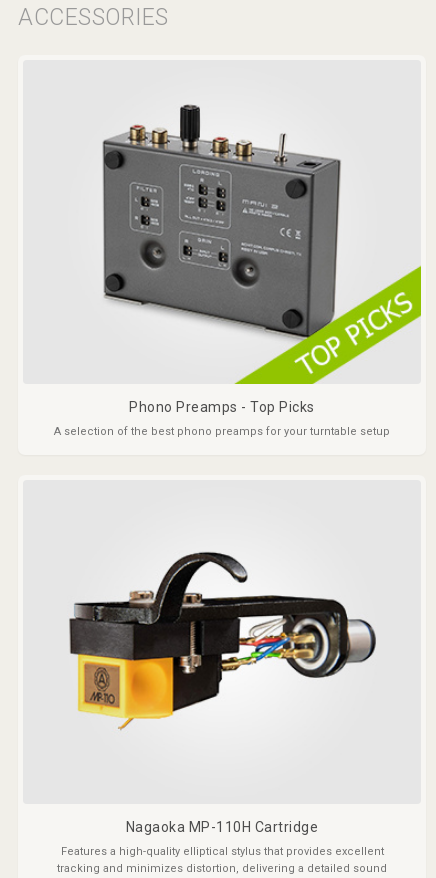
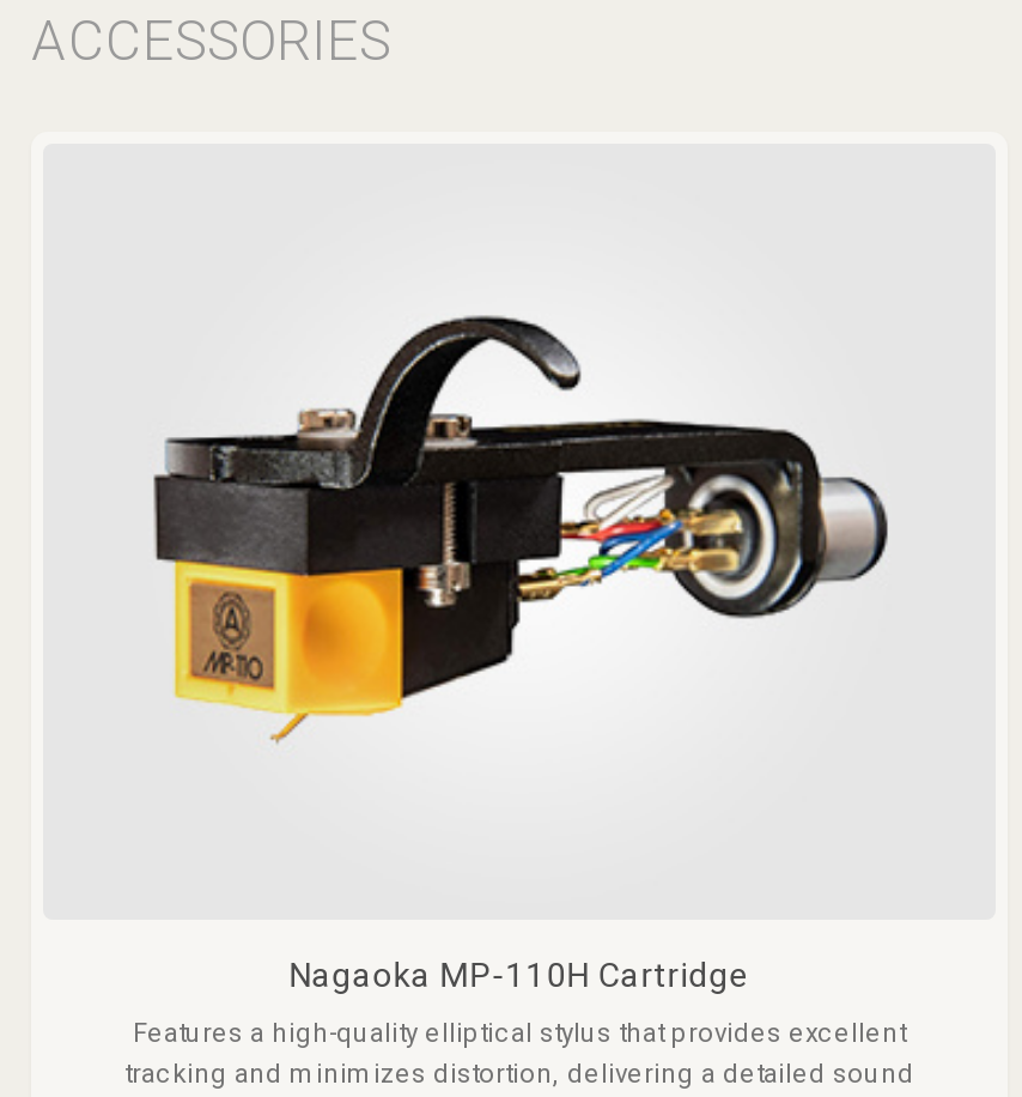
- [image]
- Phono Preamps - Top Picks
- A selection of the best phono preamps for your turntable setup
